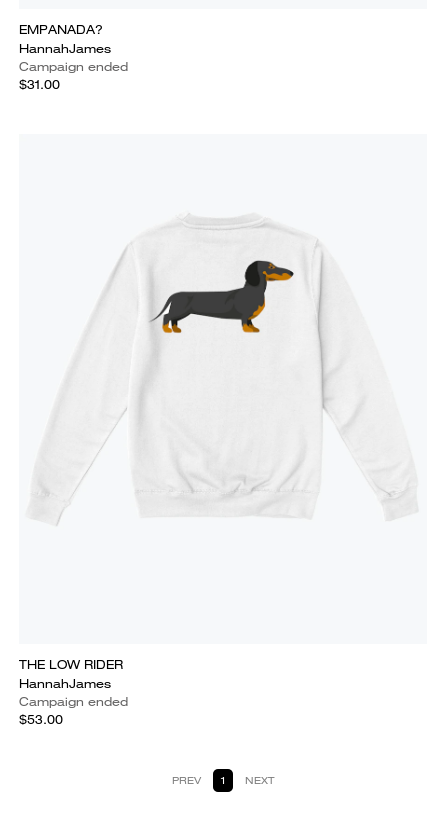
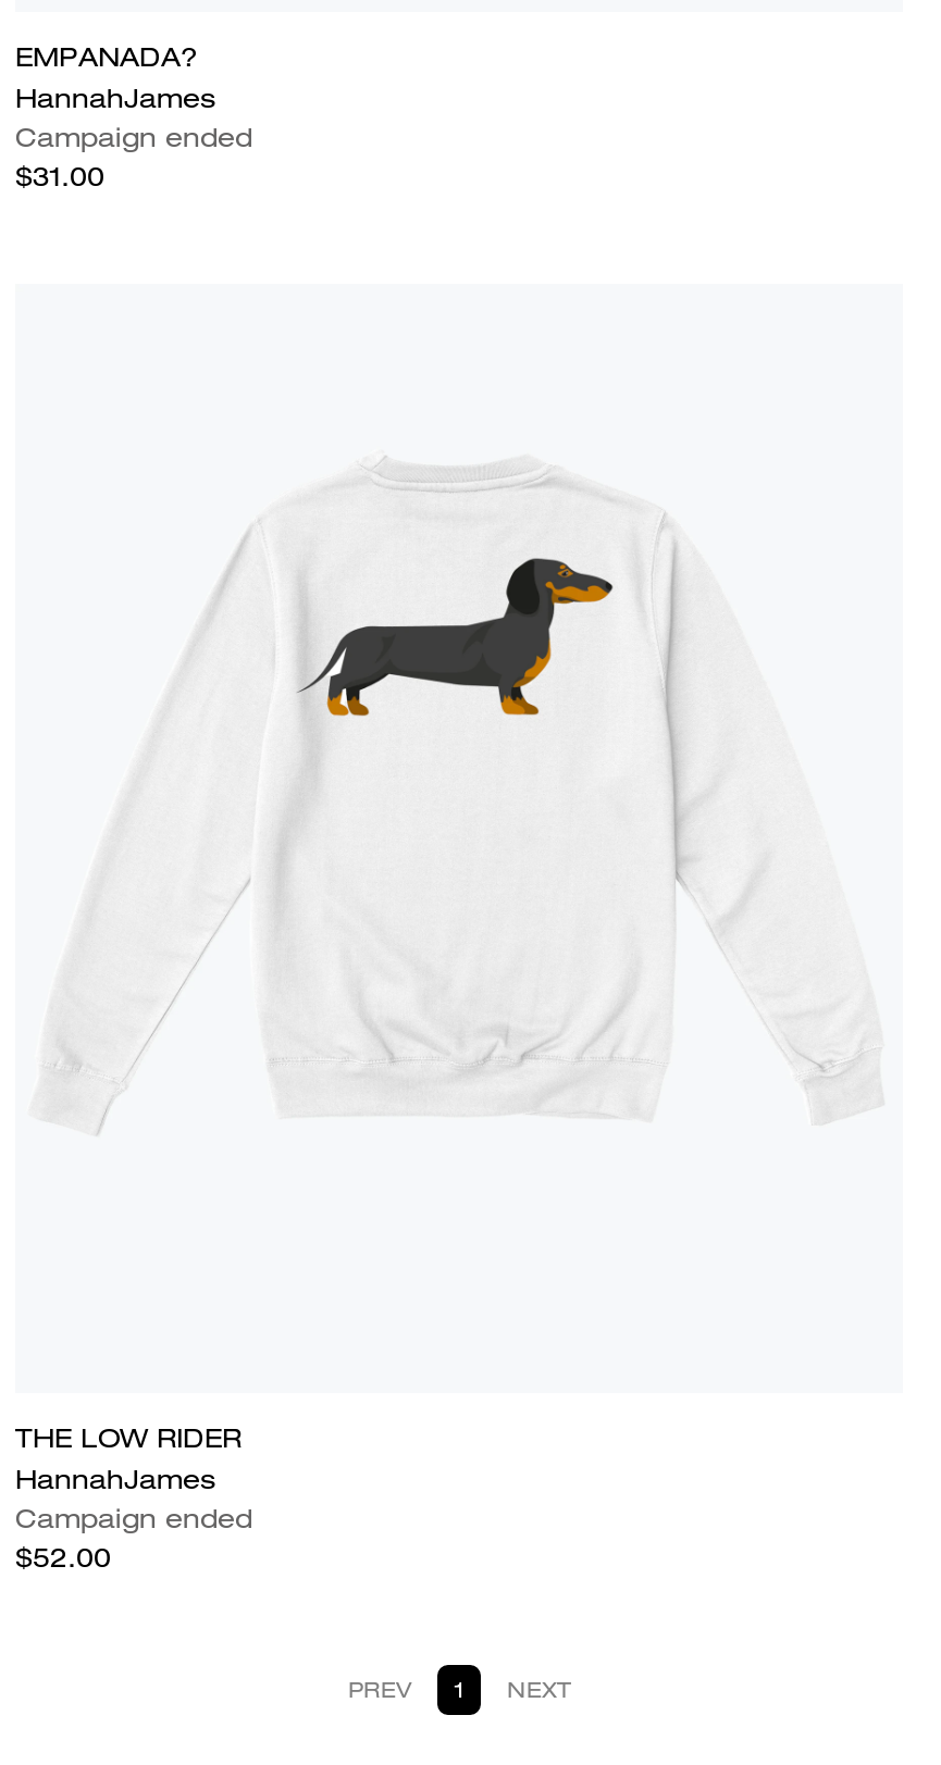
- $53.00
+ $52.00
